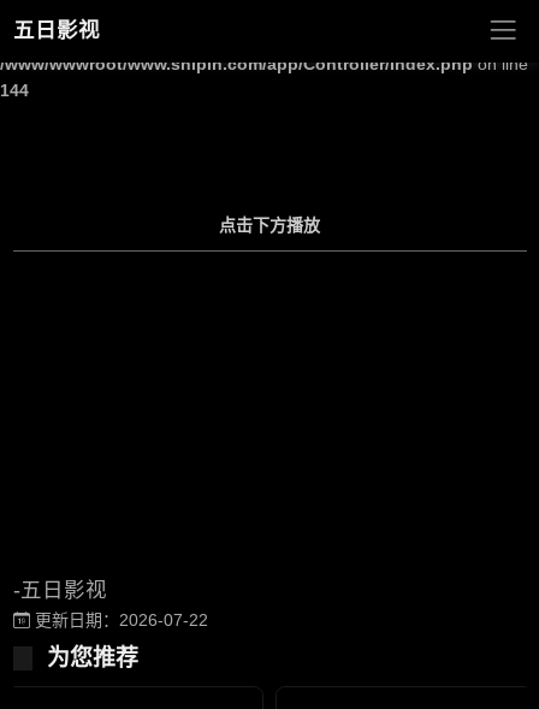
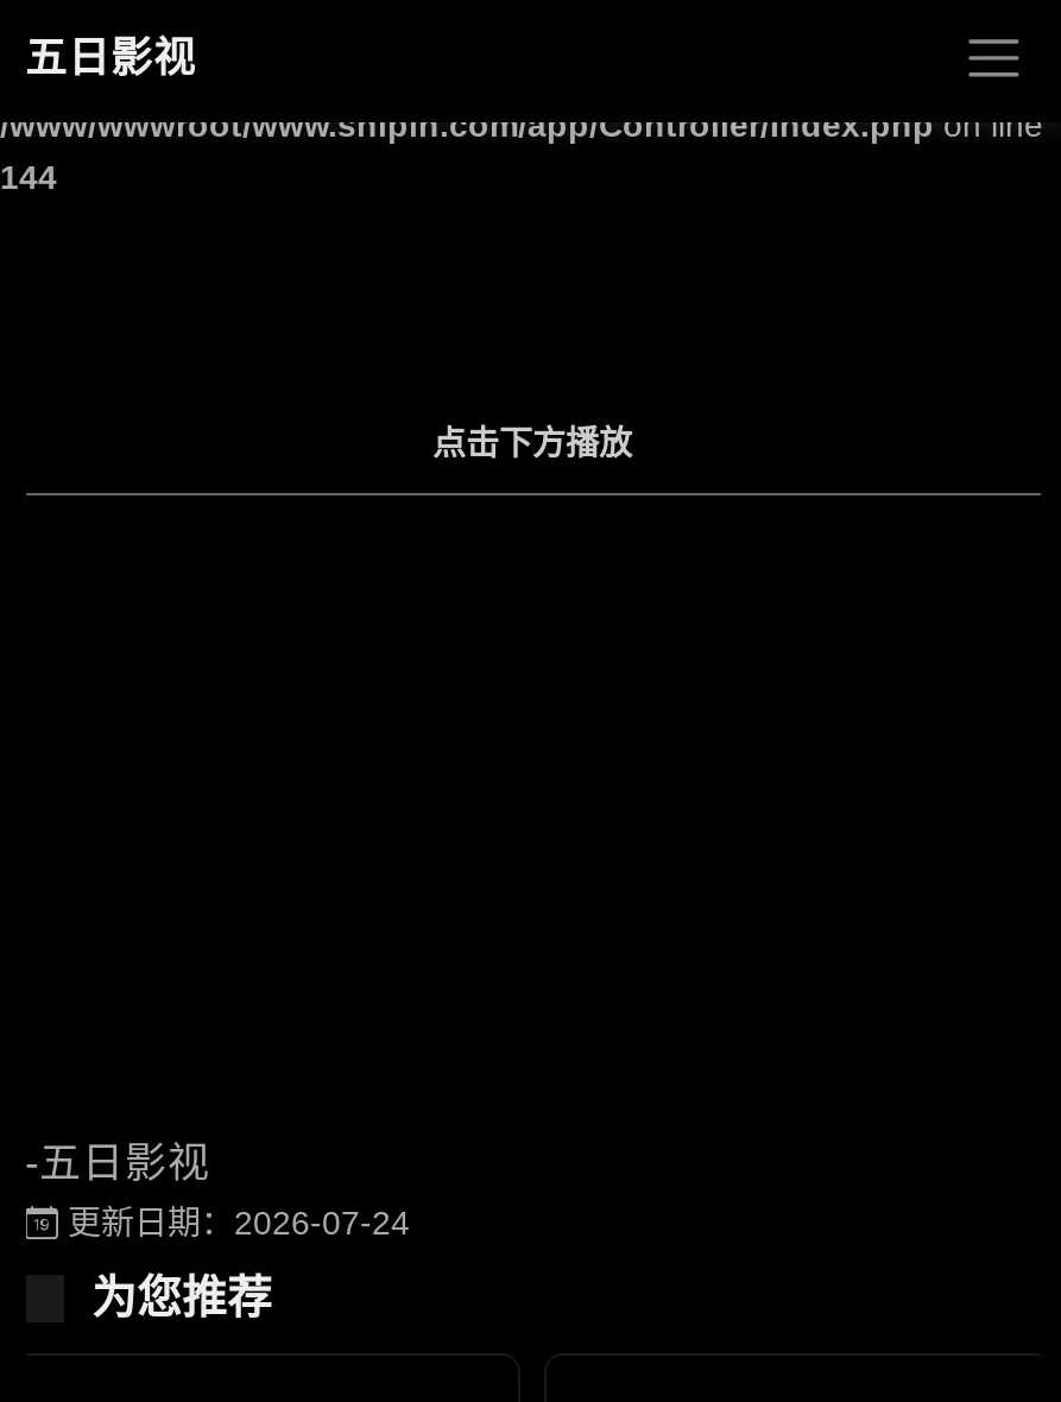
- 更新日期：2026-07-22
+ 更新日期：2026-07-24
